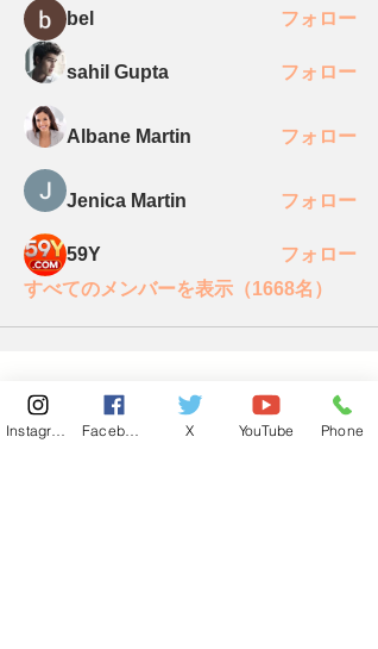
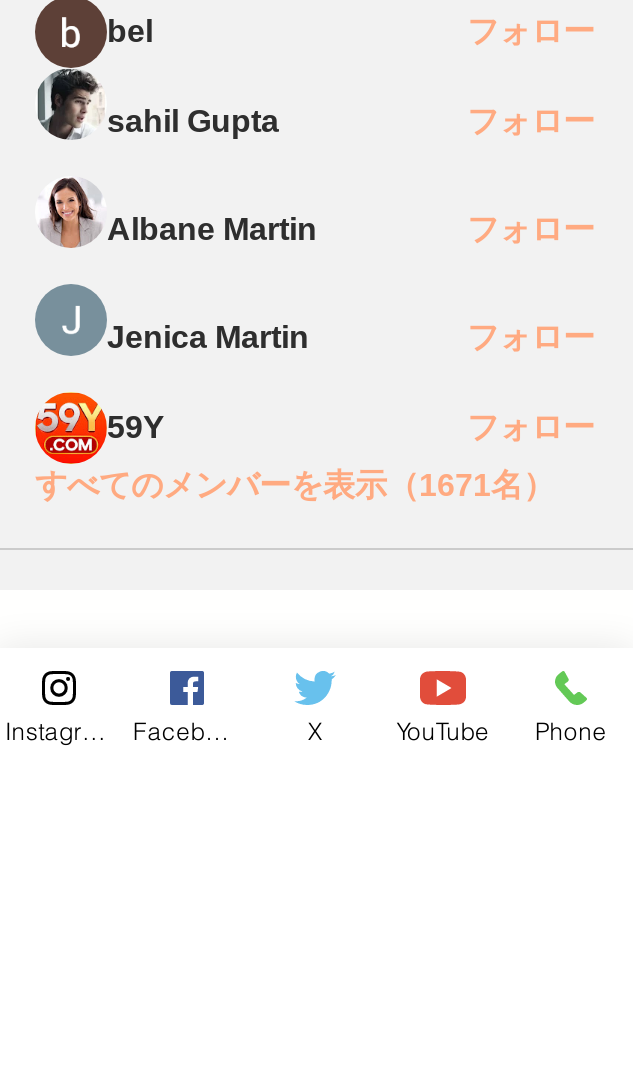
- すべてのメンバーを表示（1668名）
+ すべてのメンバーを表示（1671名）
